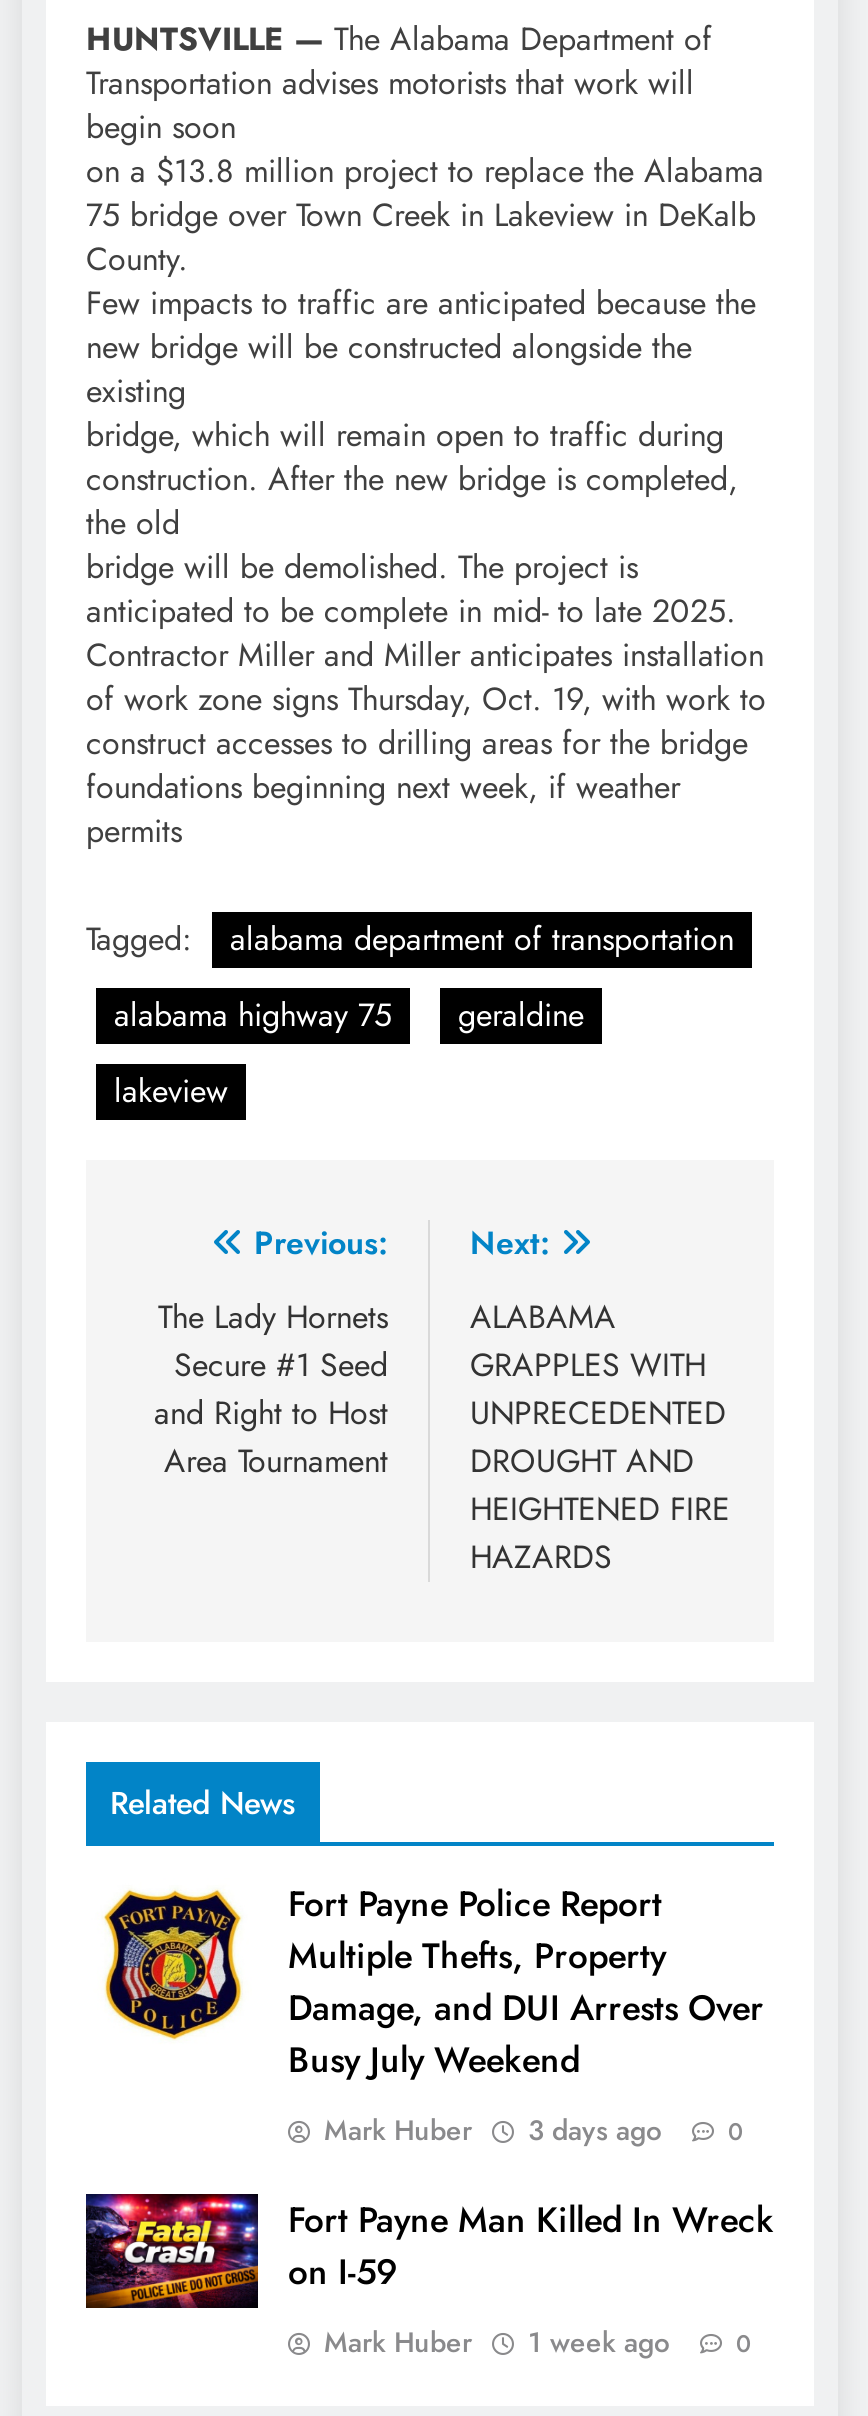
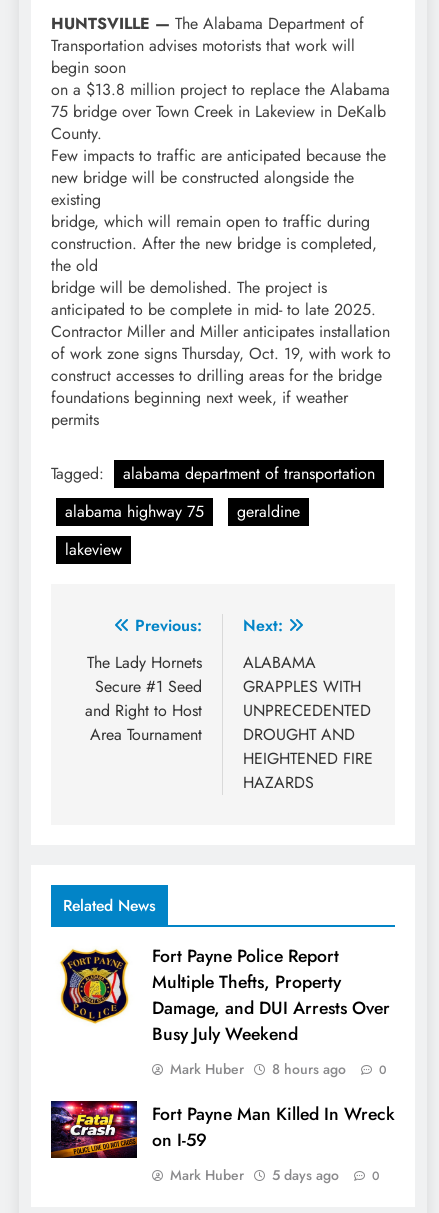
- Mark Huber 3 days ago 0
+ Mark Huber 8 hours ago 0

- Mark Huber 1 week ago 0
+ Mark Huber 5 days ago 0
